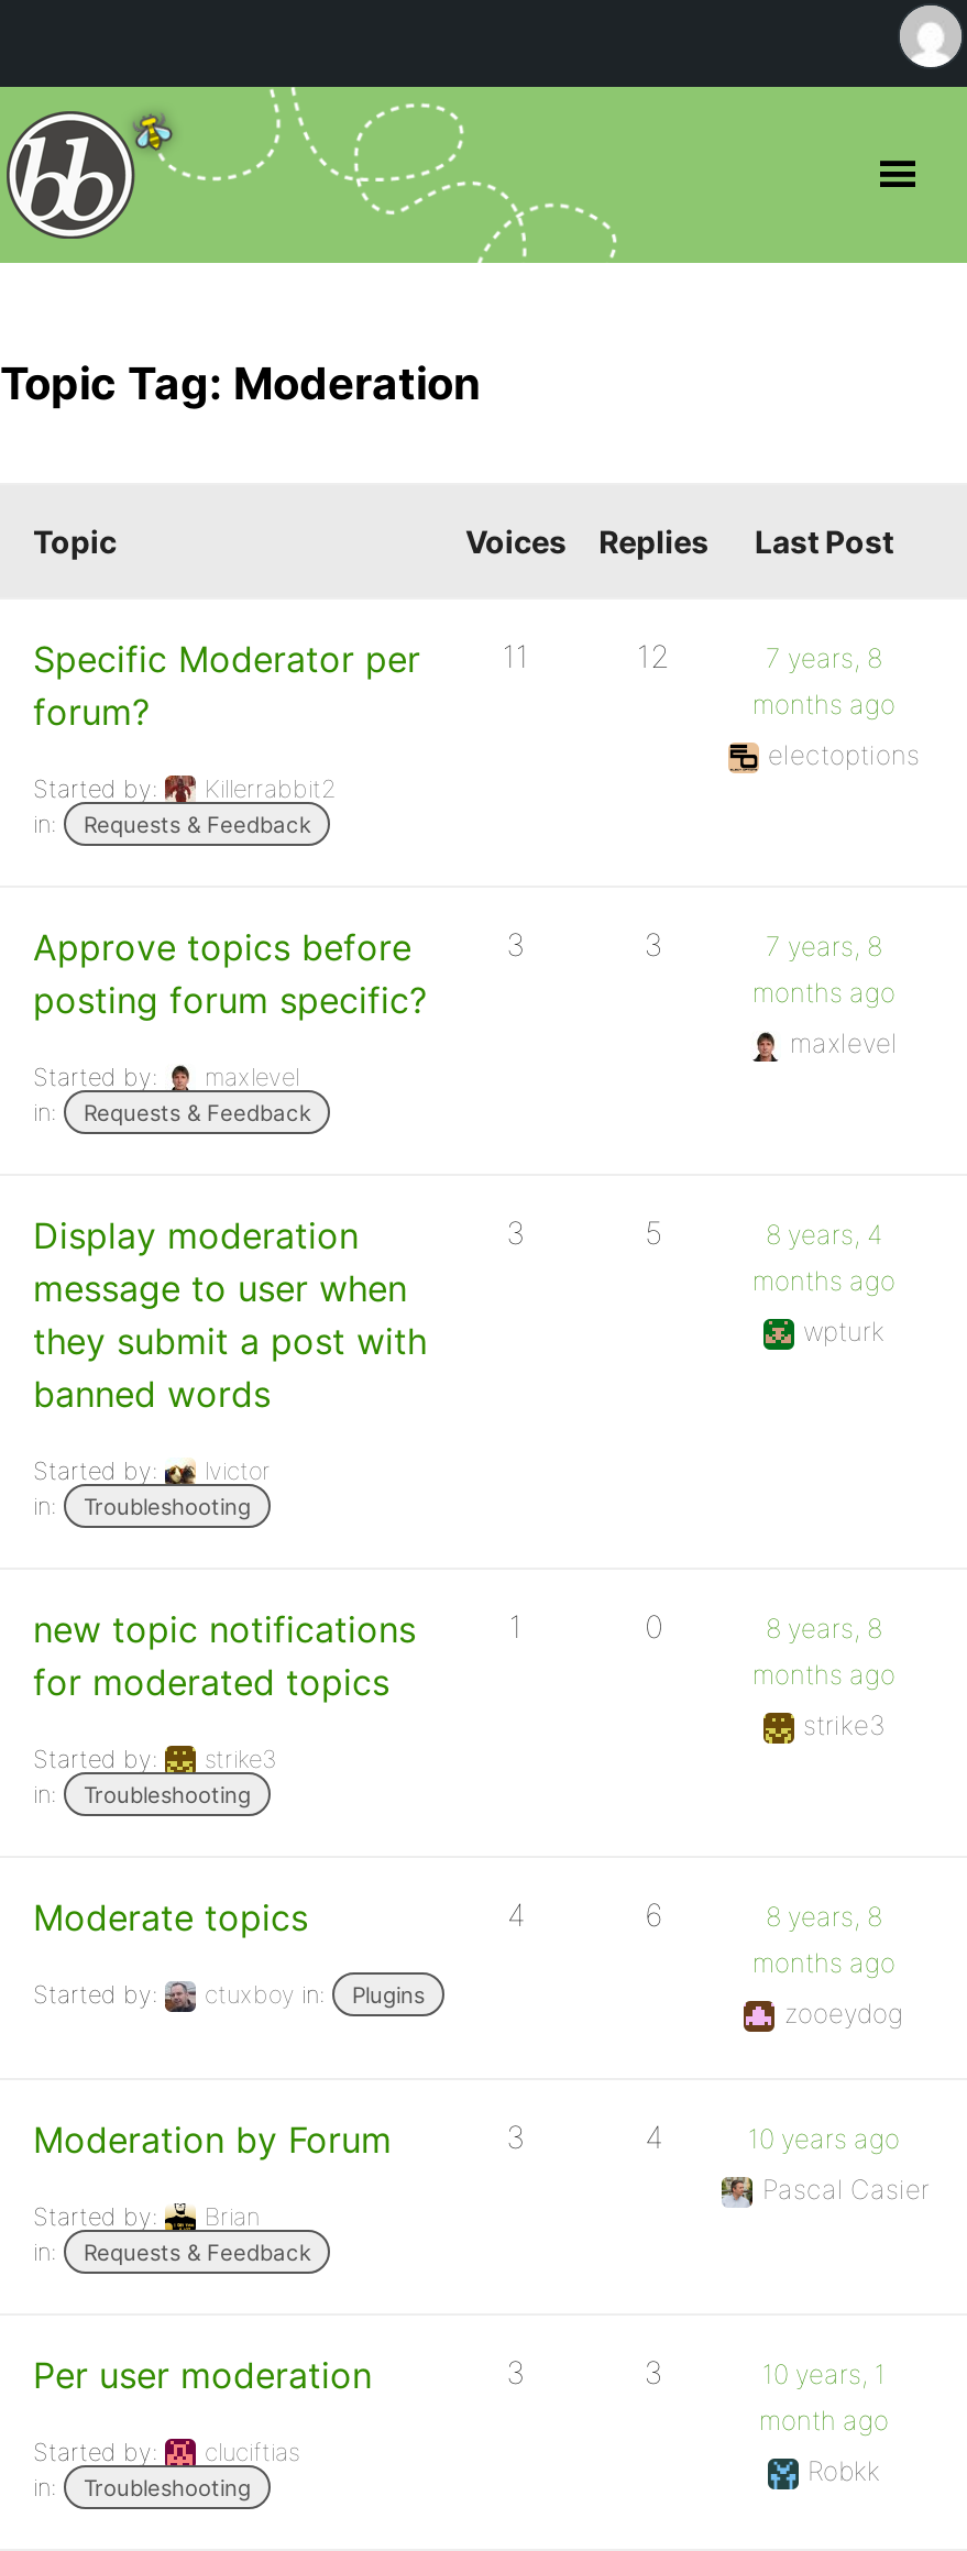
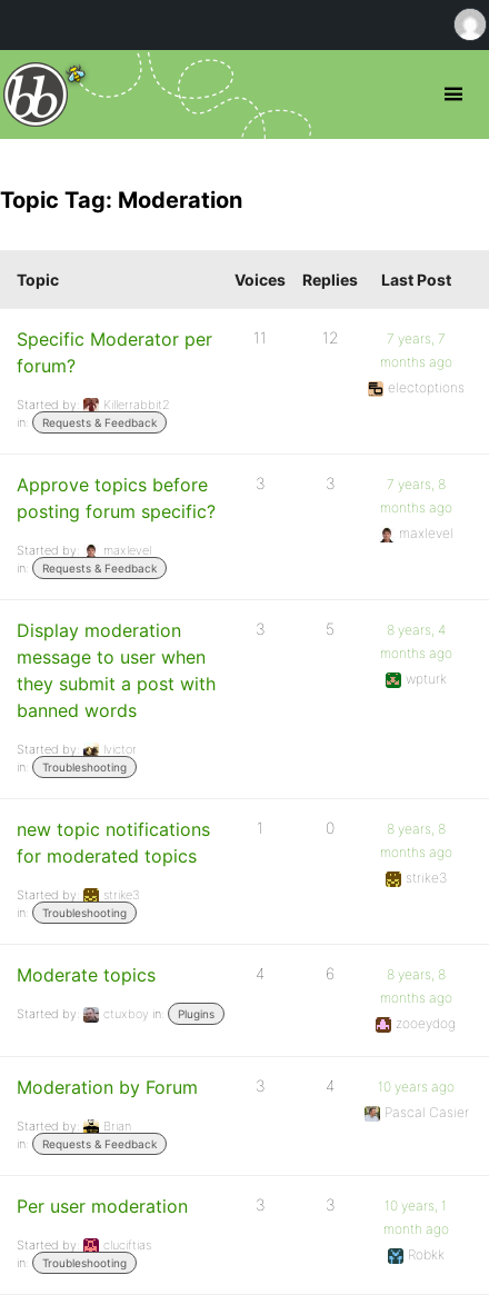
- 7 years, 8
+ 7 years, 7
